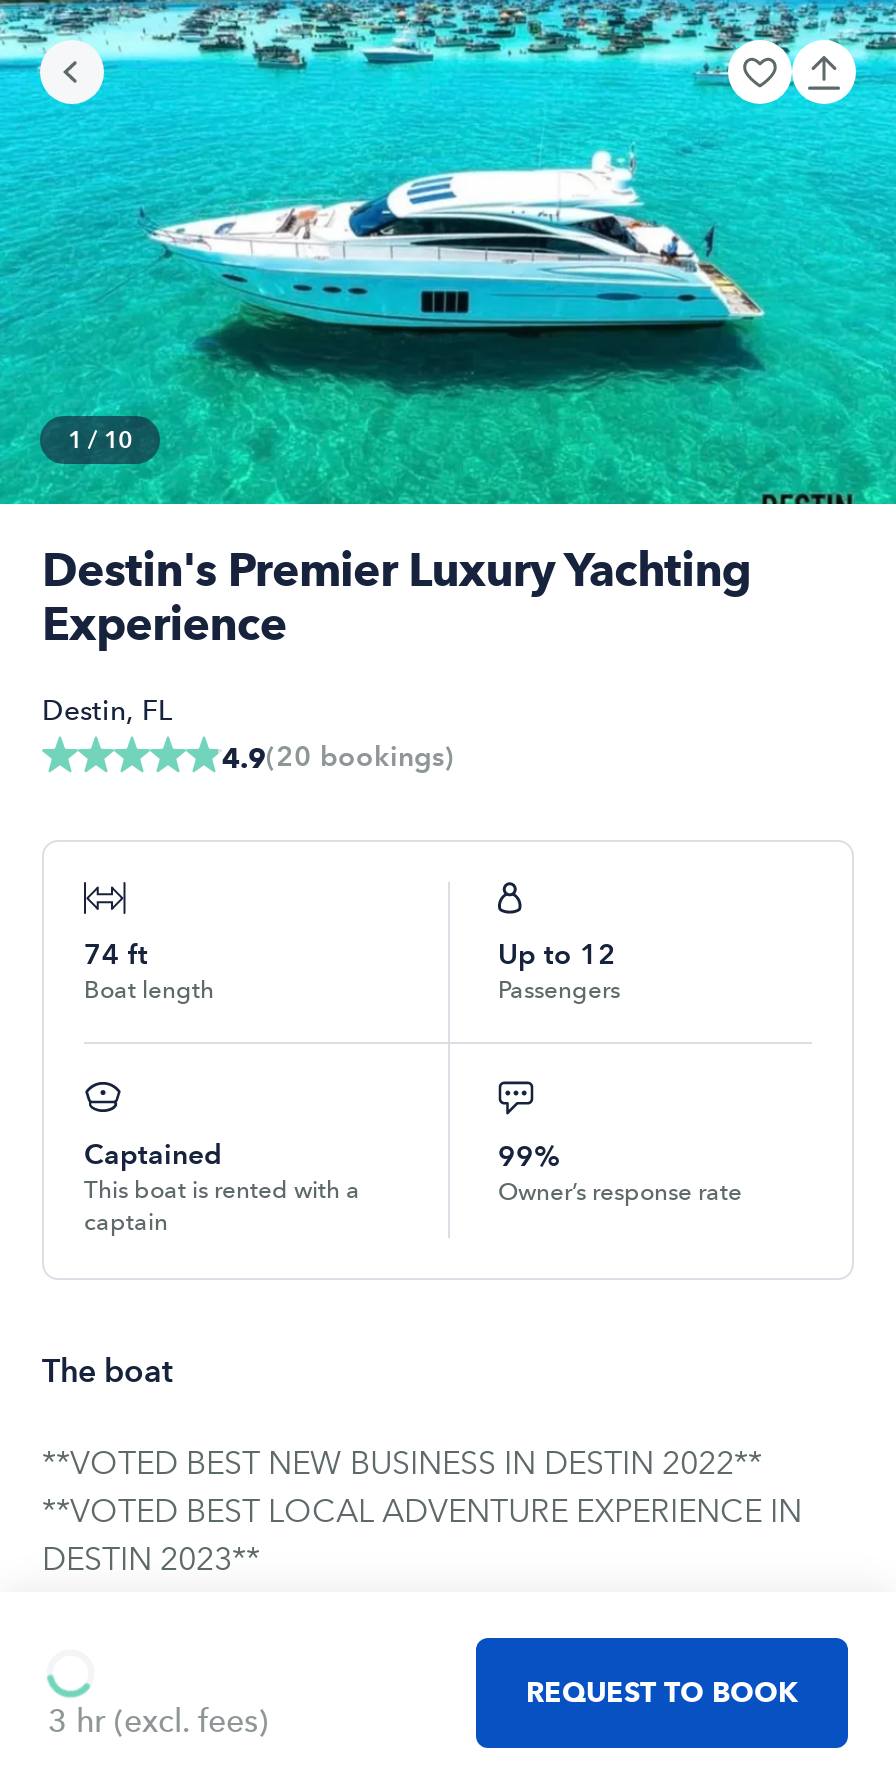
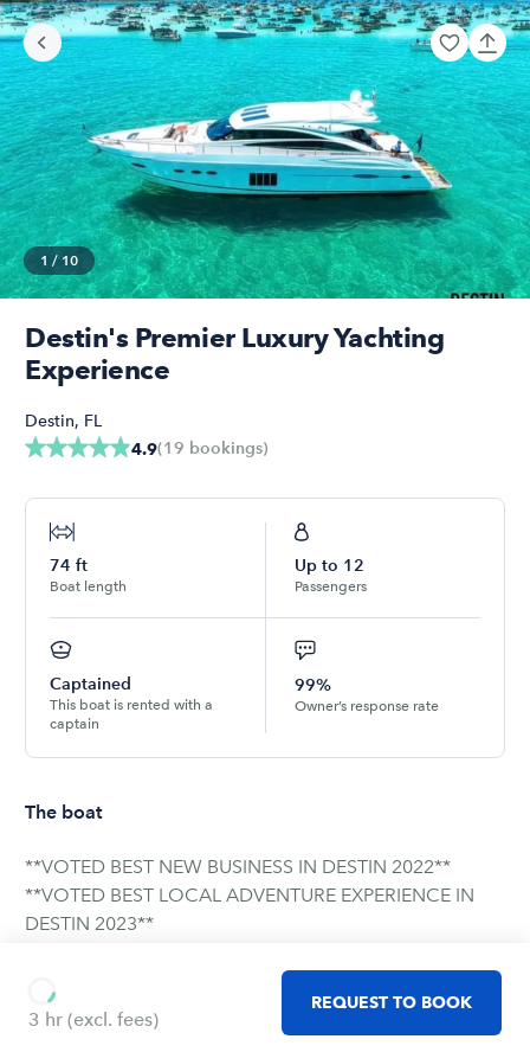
- 4.9(20 bookings)
+ 4.9(19 bookings)
